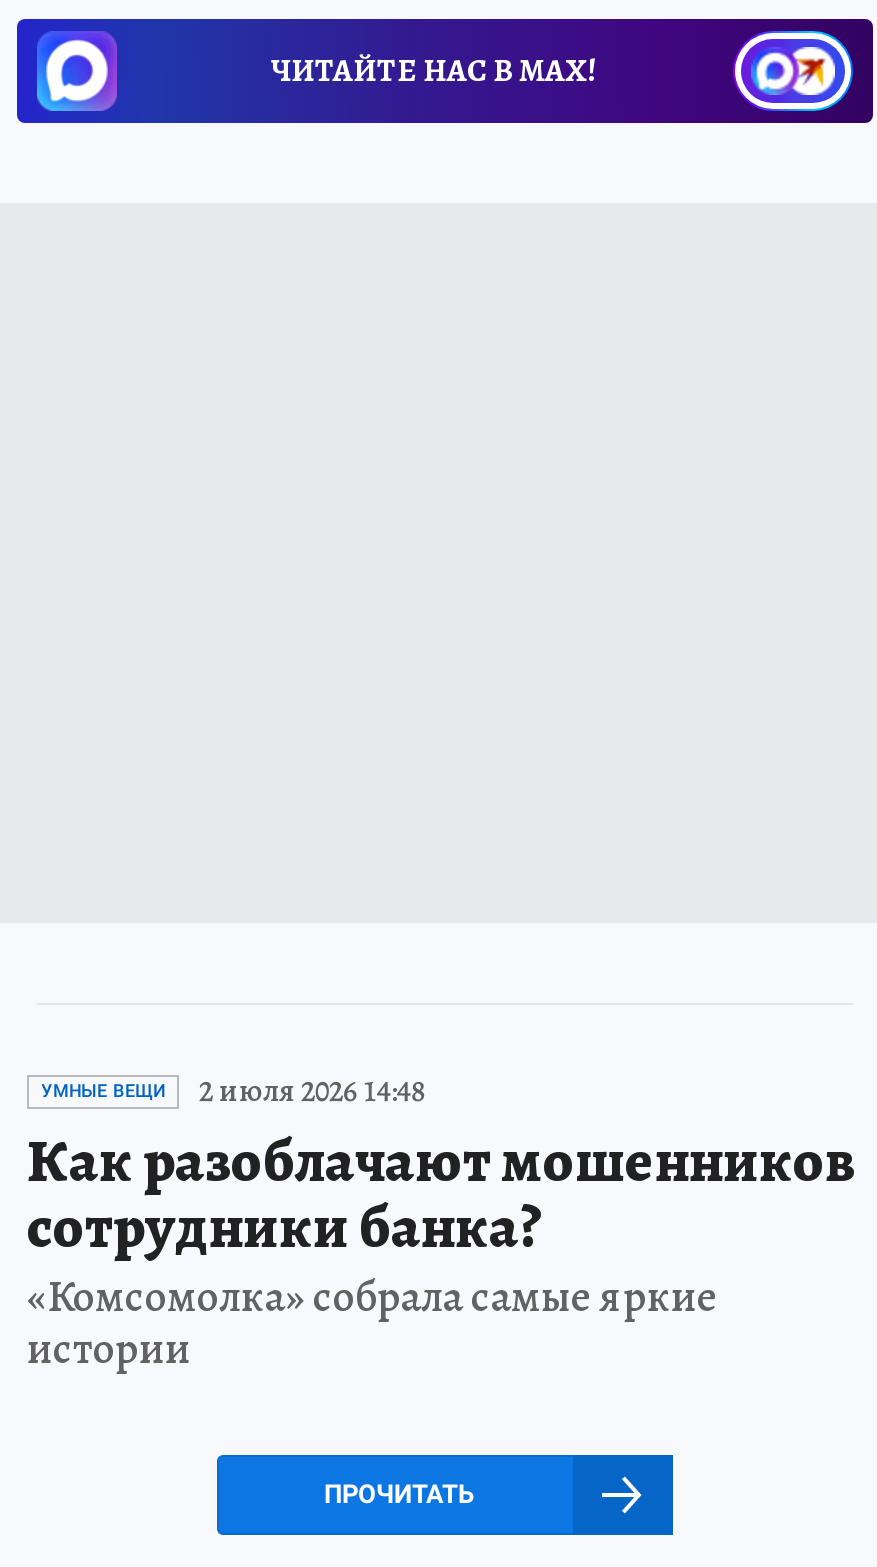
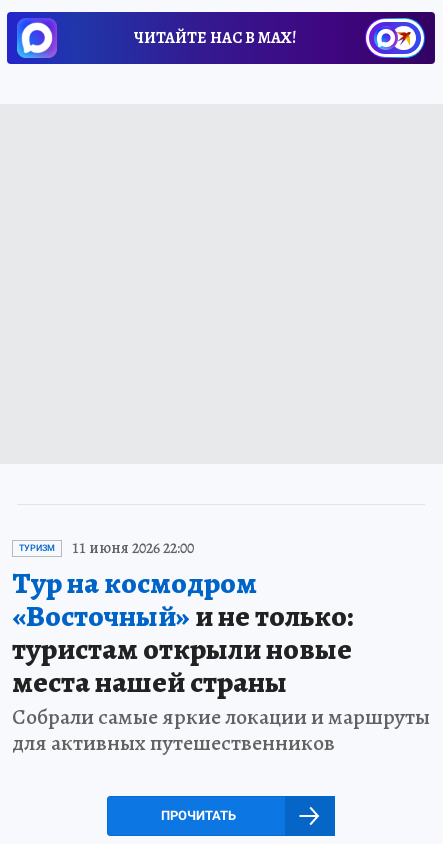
- УМНЫЕ ВЕЩИ
- 2 июля 2026 14:48
- Как разоблачают мошенников
- сотрудники банка?
- «Комсомолка» собрала самые яркие
- истории
+ ТУРИЗМ
+ 11 июня 2026 22:00
+ Тур на космодром
+ «Восточный»и не только:
+ туристам открыли новые
+ места нашей страны
+ Собрали самые яркие локации и маршруты
+ для активных путешественников
